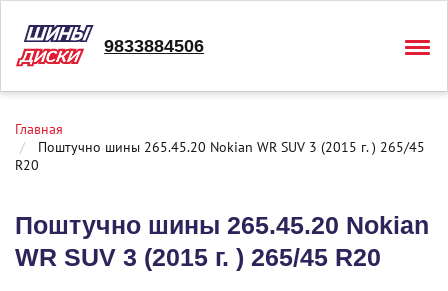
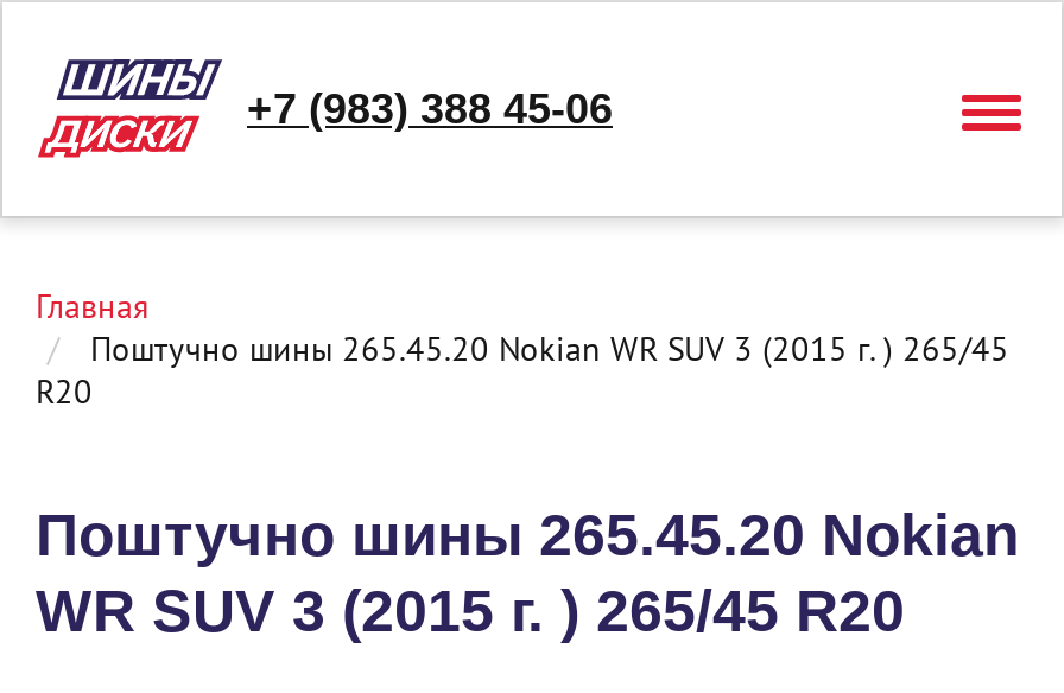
- 9833884506
+ +7 (983) 388 45-06
